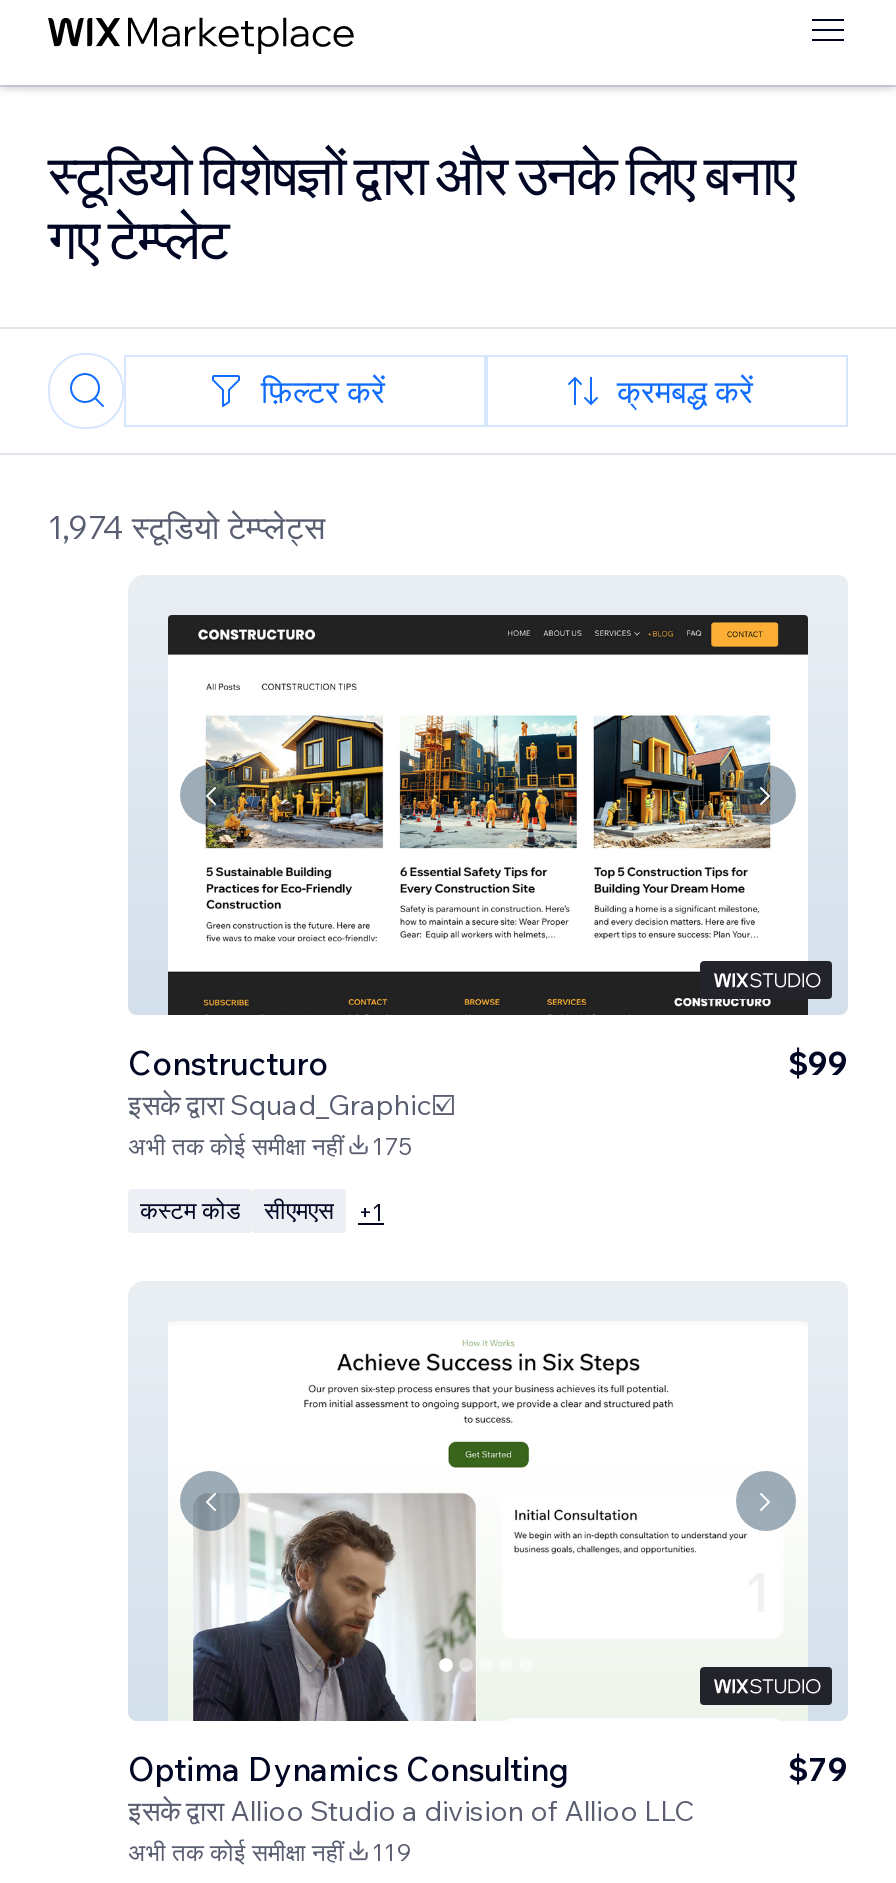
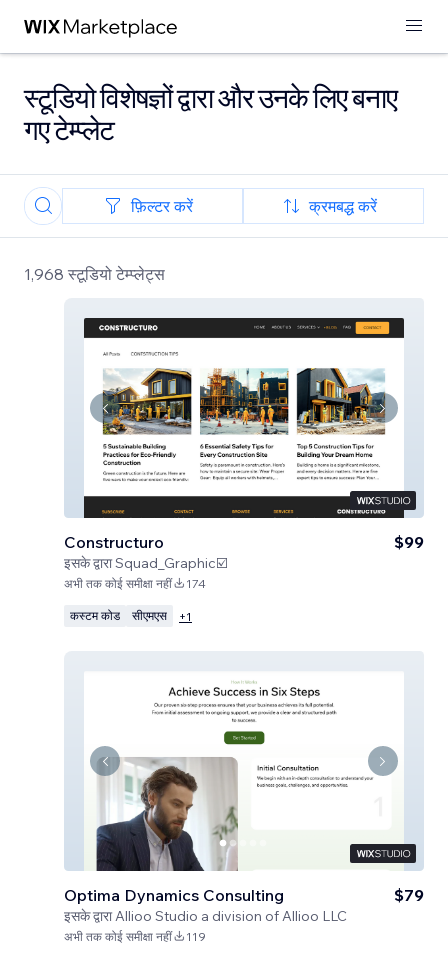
- 1,974 स्टूडियो टेम्प्लेट्स
+ 1,968 स्टूडियो टेम्प्लेट्स

- अभी तक कोई समीक्षा नहीं 175
+ अभी तक कोई समीक्षा नहीं 174
